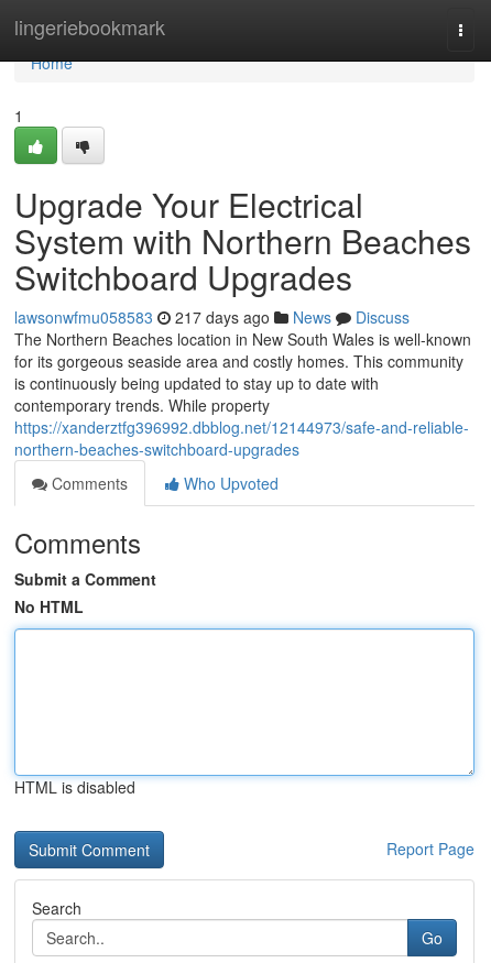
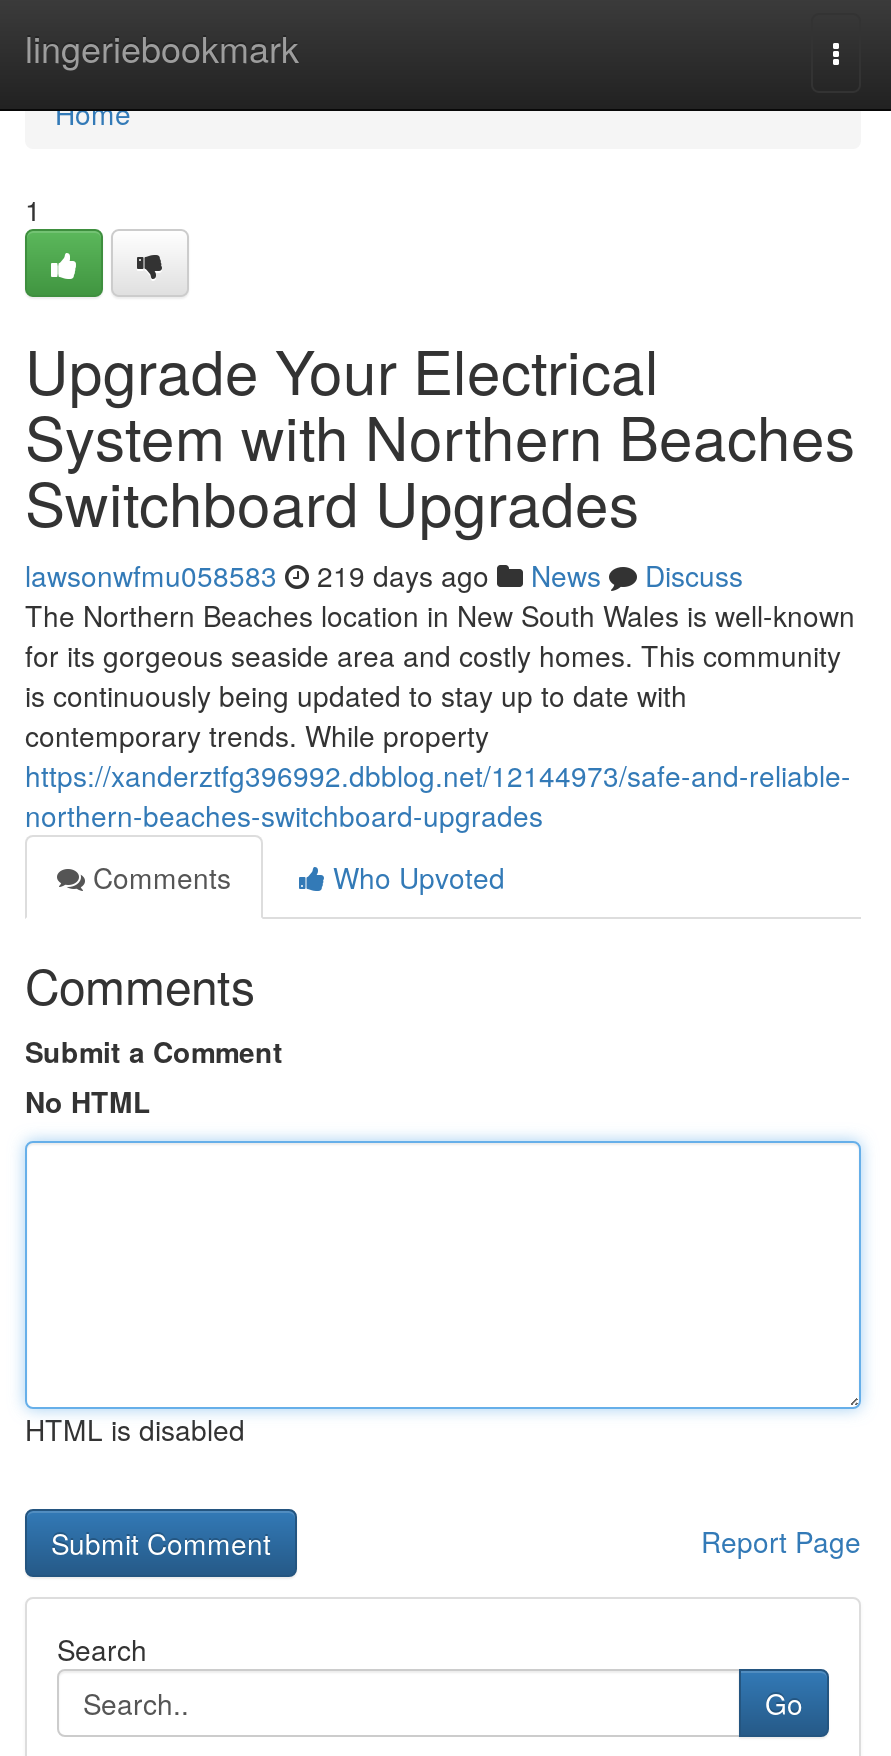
- lawsonwfmu058583 217 days ago News Discuss
+ lawsonwfmu058583 219 days ago News Discuss
